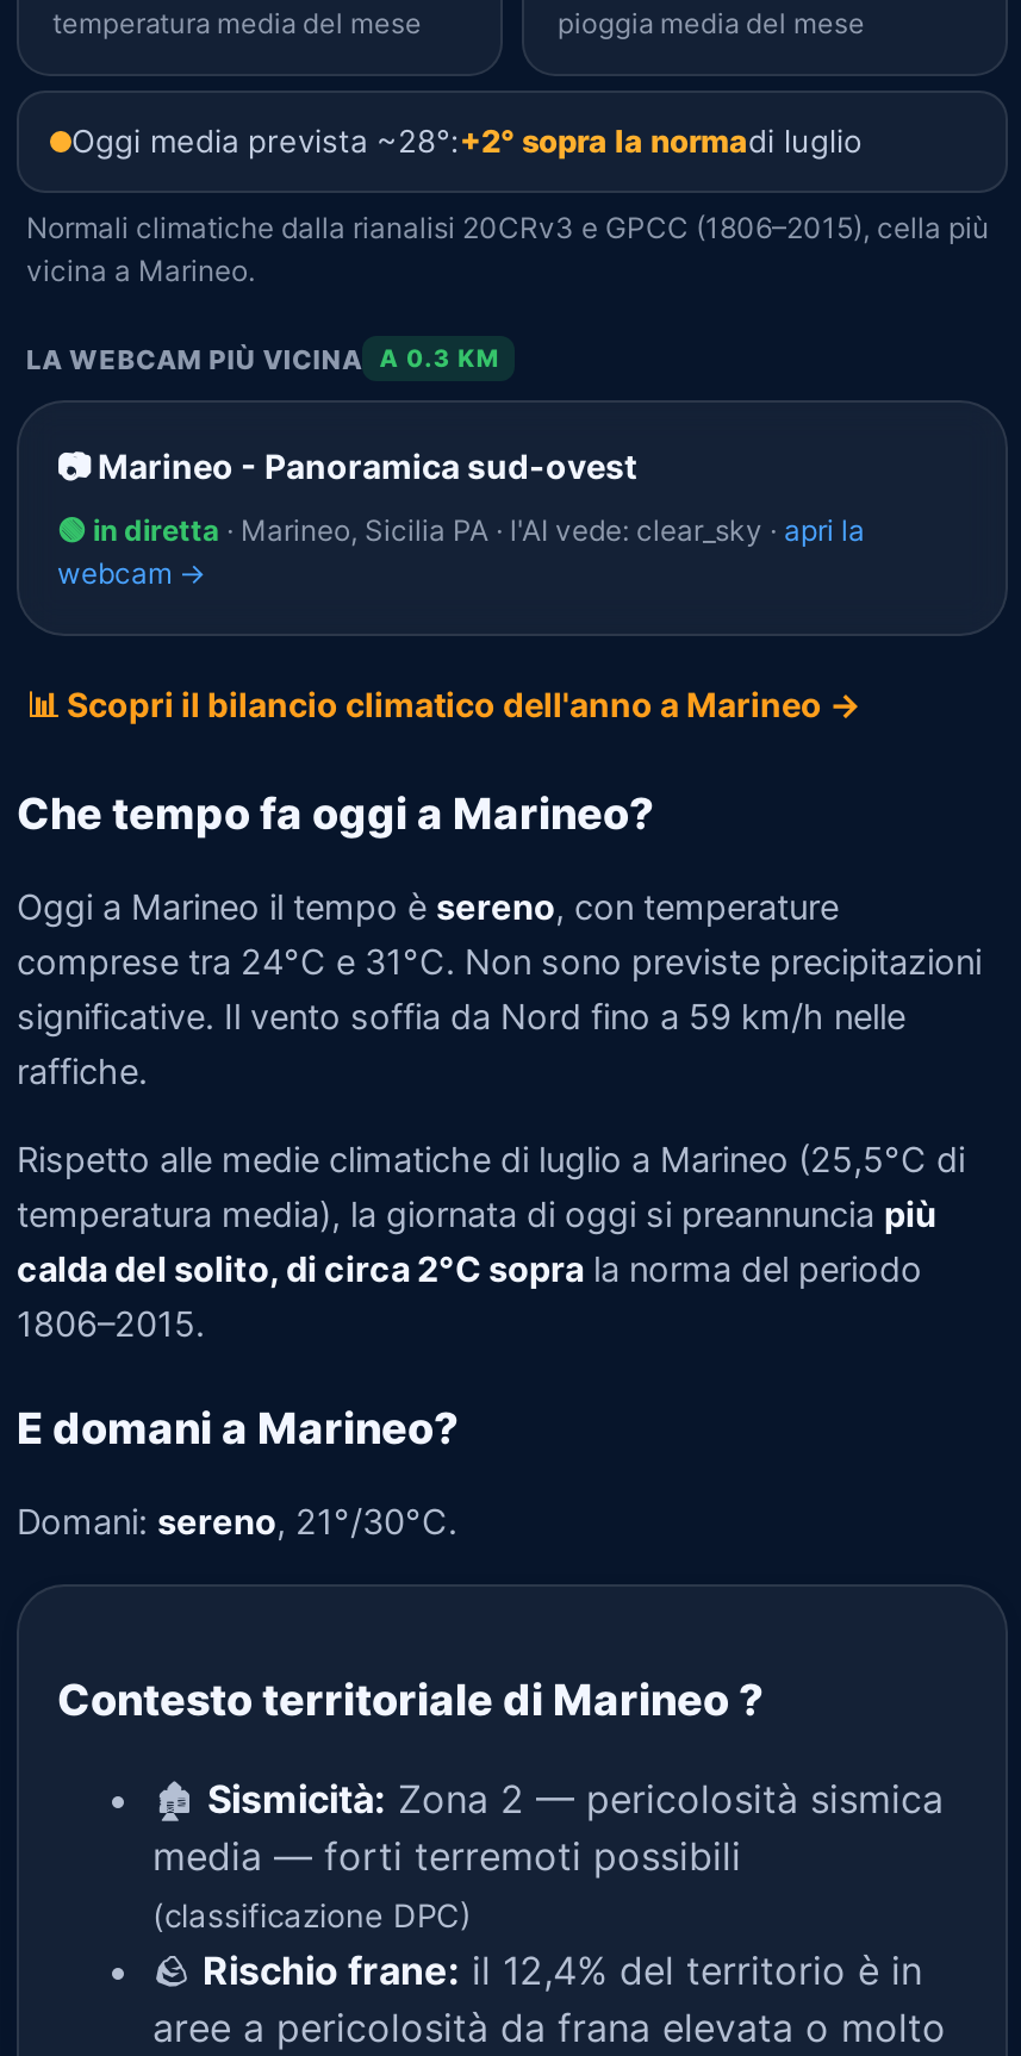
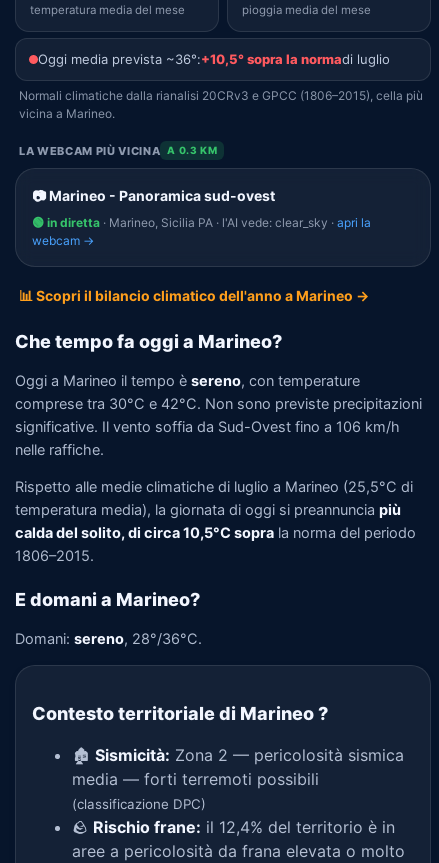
- Oggi media prevista ~28°:+2° sopra la normadi luglio
+ Oggi media prevista ~36°:+10,5° sopra la normadi luglio

- comprese tra 24°C e 31°C. Non sono previste precipitazioni
- significative. Il vento soffia da Nord fino a 59 km/h nelle
- raffiche.
+ comprese tra 30°C e 42°C. Non sono previste precipitazioni
+ significative. Il vento soffia da Sud-Ovest fino a 106 km/h
+ nelle raffiche.

- calda del solito, di circa 2°C sopra la norma del periodo
+ calda del solito, di circa 10,5°C sopra la norma del periodo

- Domani: sereno, 21°/30°C.
+ Domani: sereno, 28°/36°C.
